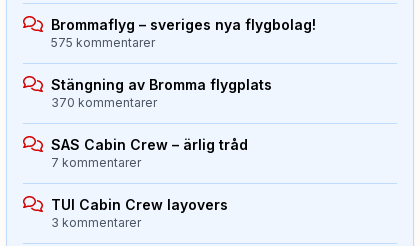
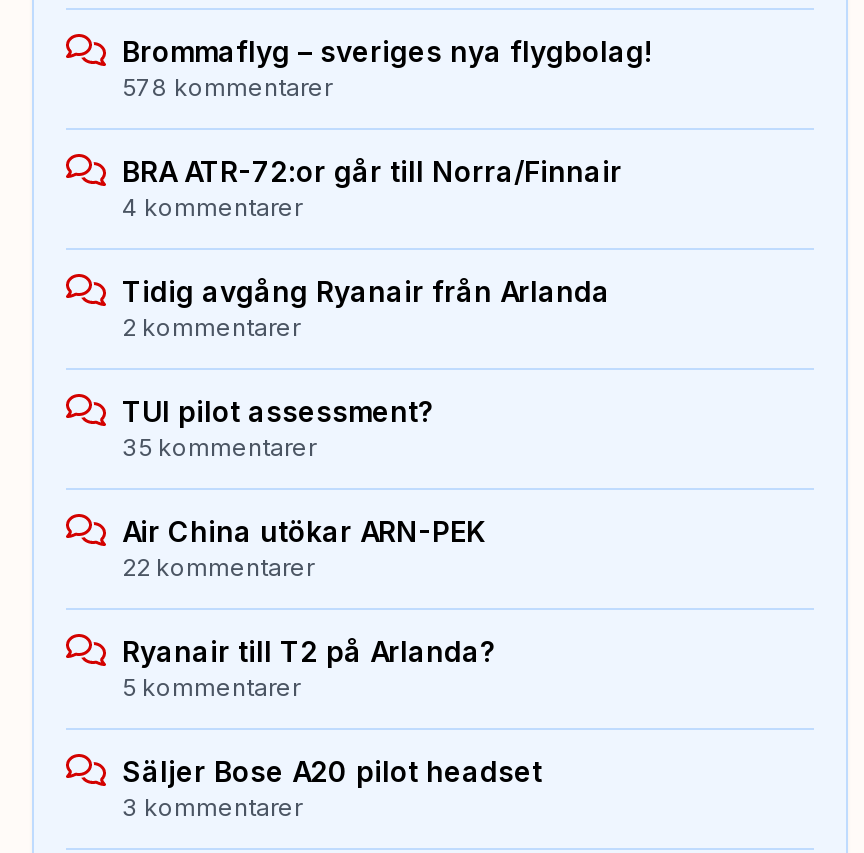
- 575 kommentarer
- Stängning av Bromma flygplats
- 370 kommentarer
- SAS Cabin Crew – ärlig tråd
- 7 kommentarer
- TUI Cabin Crew layovers
+ 578 kommentarer
+ BRA ATR-72:or går till Norra/Finnair
+ 4 kommentarer
+ Tidig avgång Ryanair från Arlanda
+ 2 kommentarer
+ TUI pilot assessment?
+ 35 kommentarer
+ Air China utökar ARN-PEK
+ 22 kommentarer
+ Ryanair till T2 på Arlanda?
+ 5 kommentarer
+ Säljer Bose A20 pilot headset
